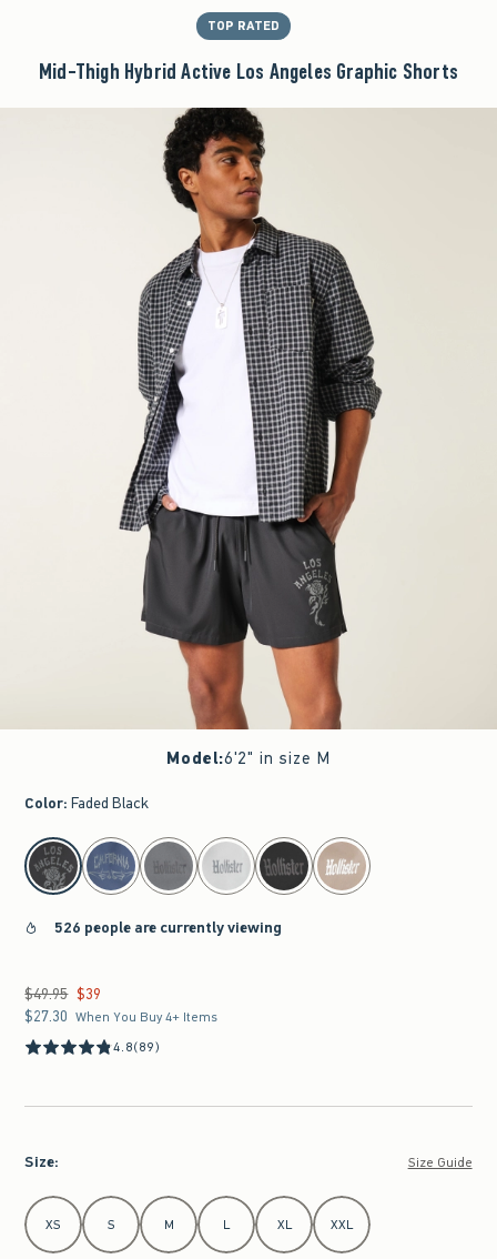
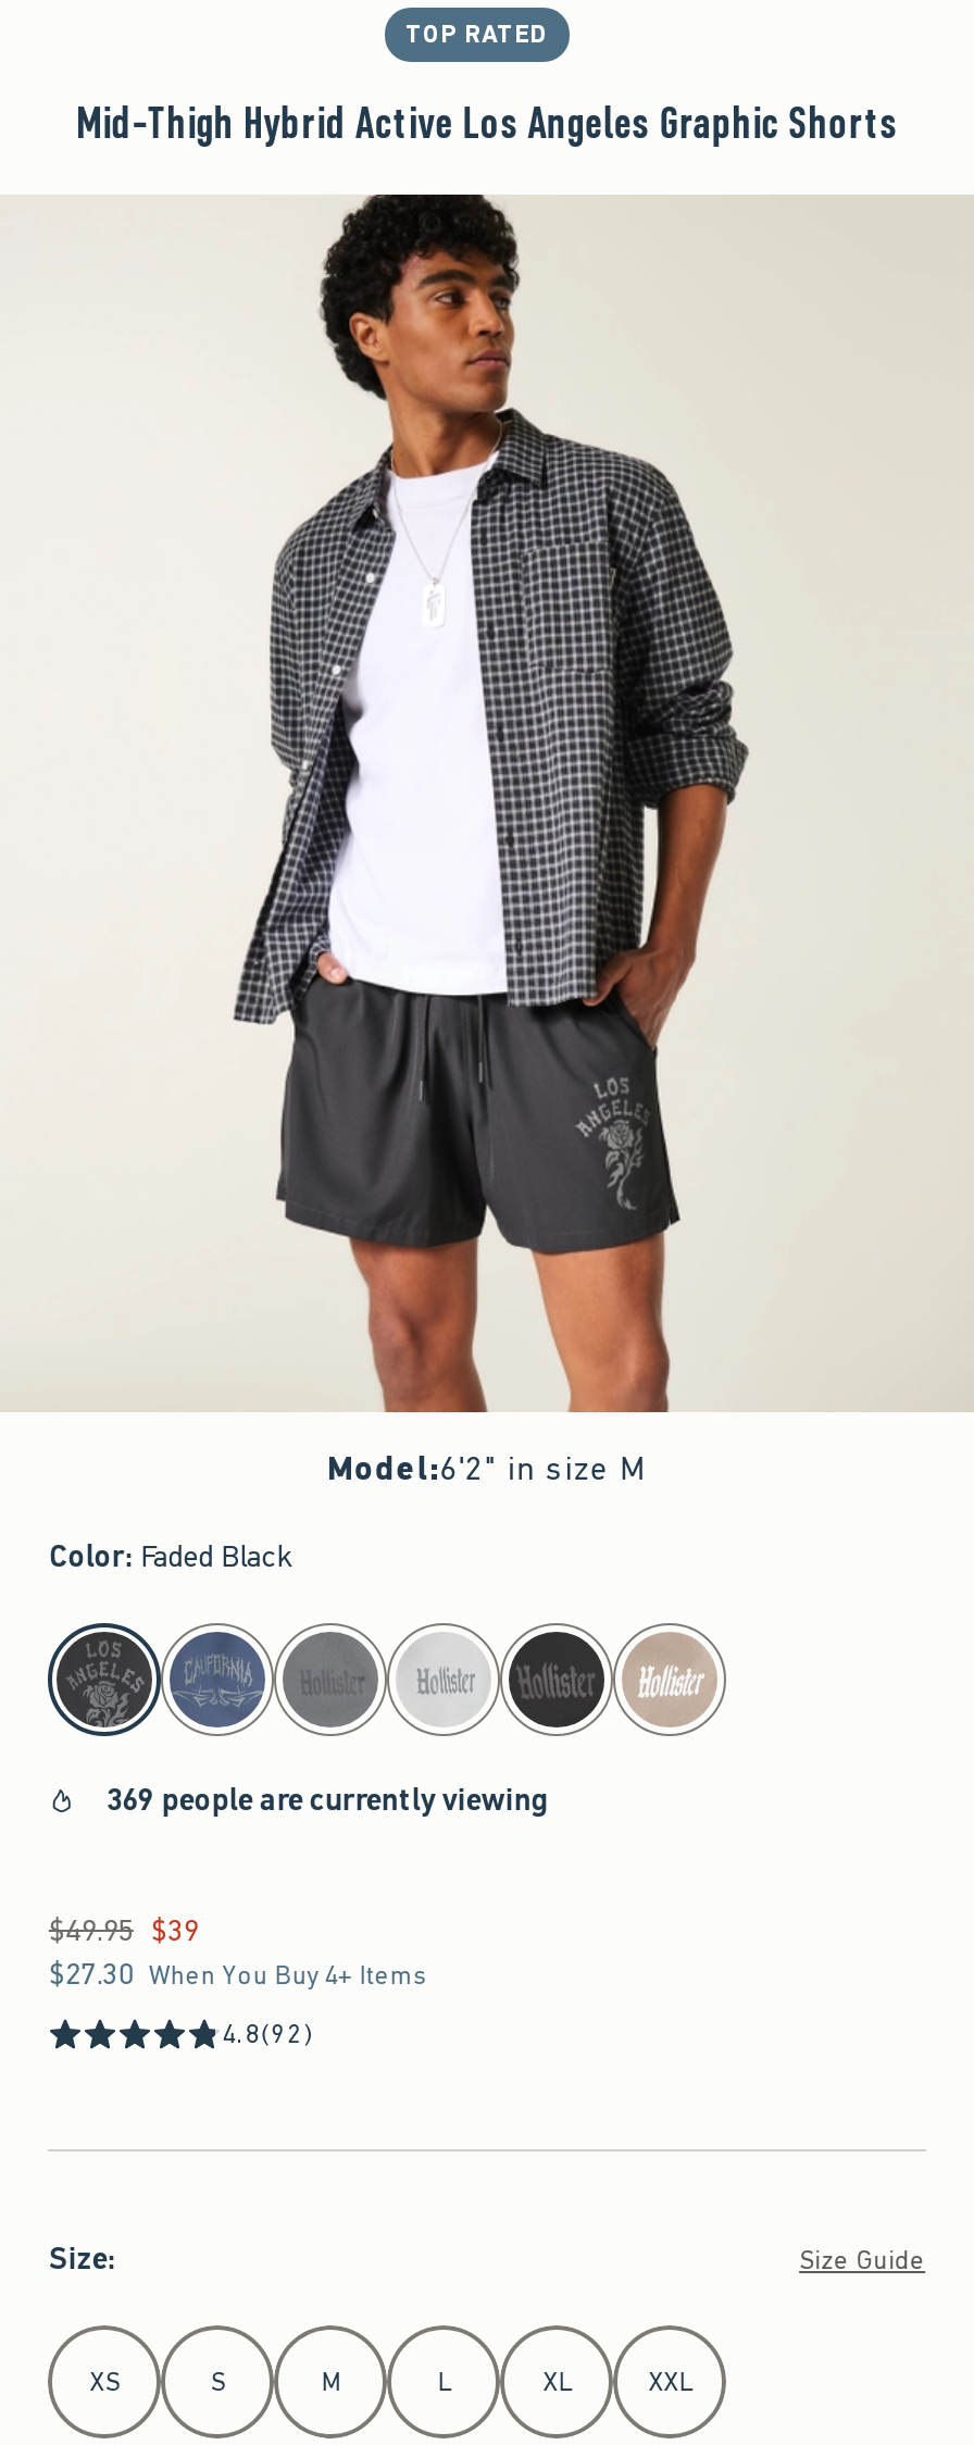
- 526 people are currently viewing
+ 369 people are currently viewing

- 4.8(89)
+ 4.8(92)
